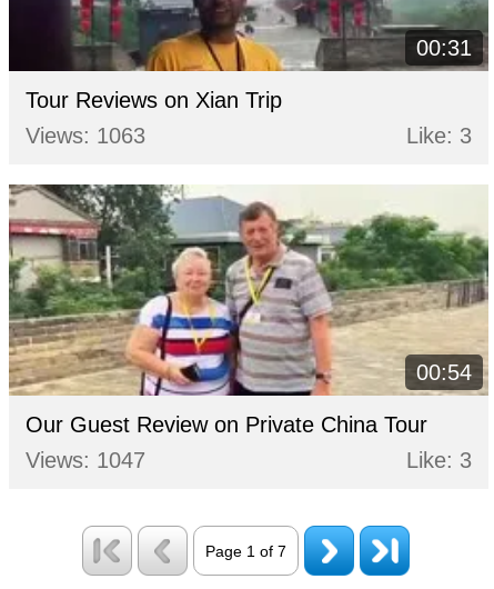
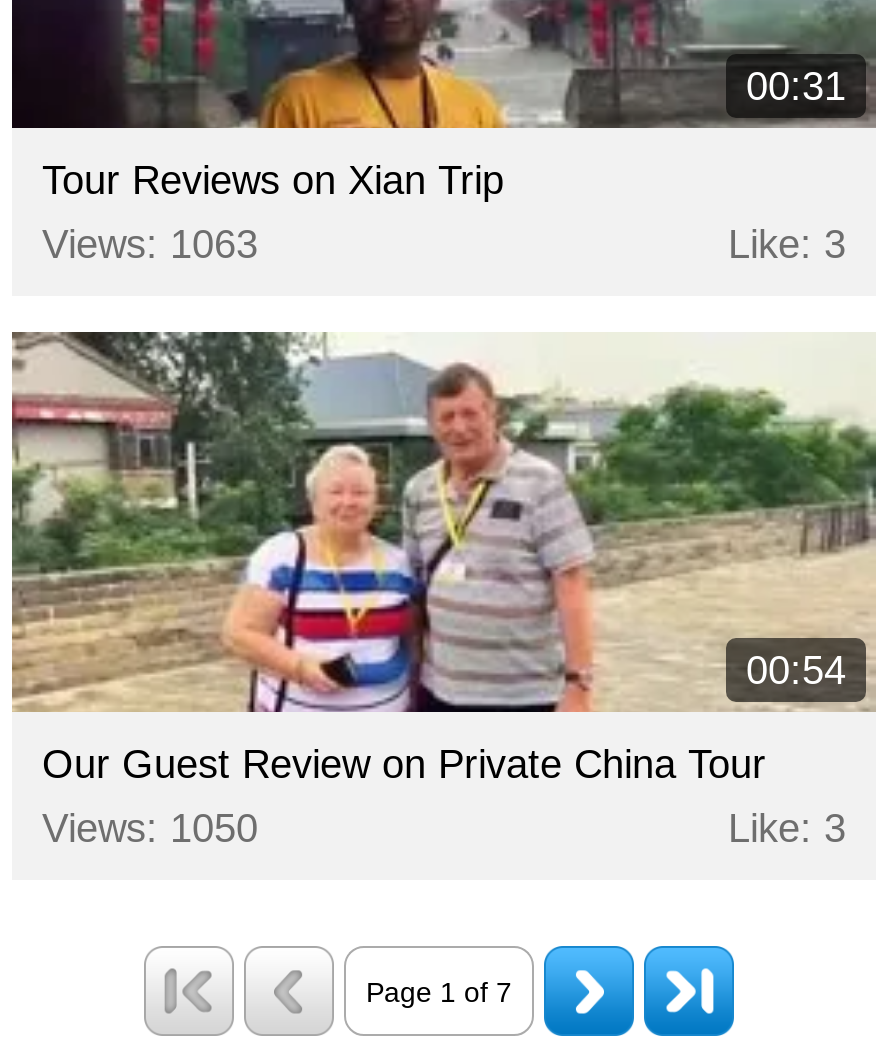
- Views: 1047
+ Views: 1050
